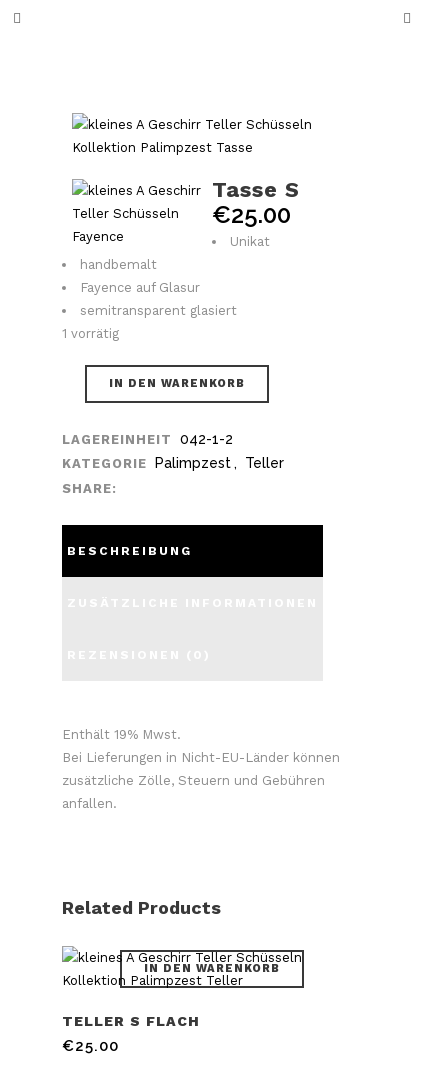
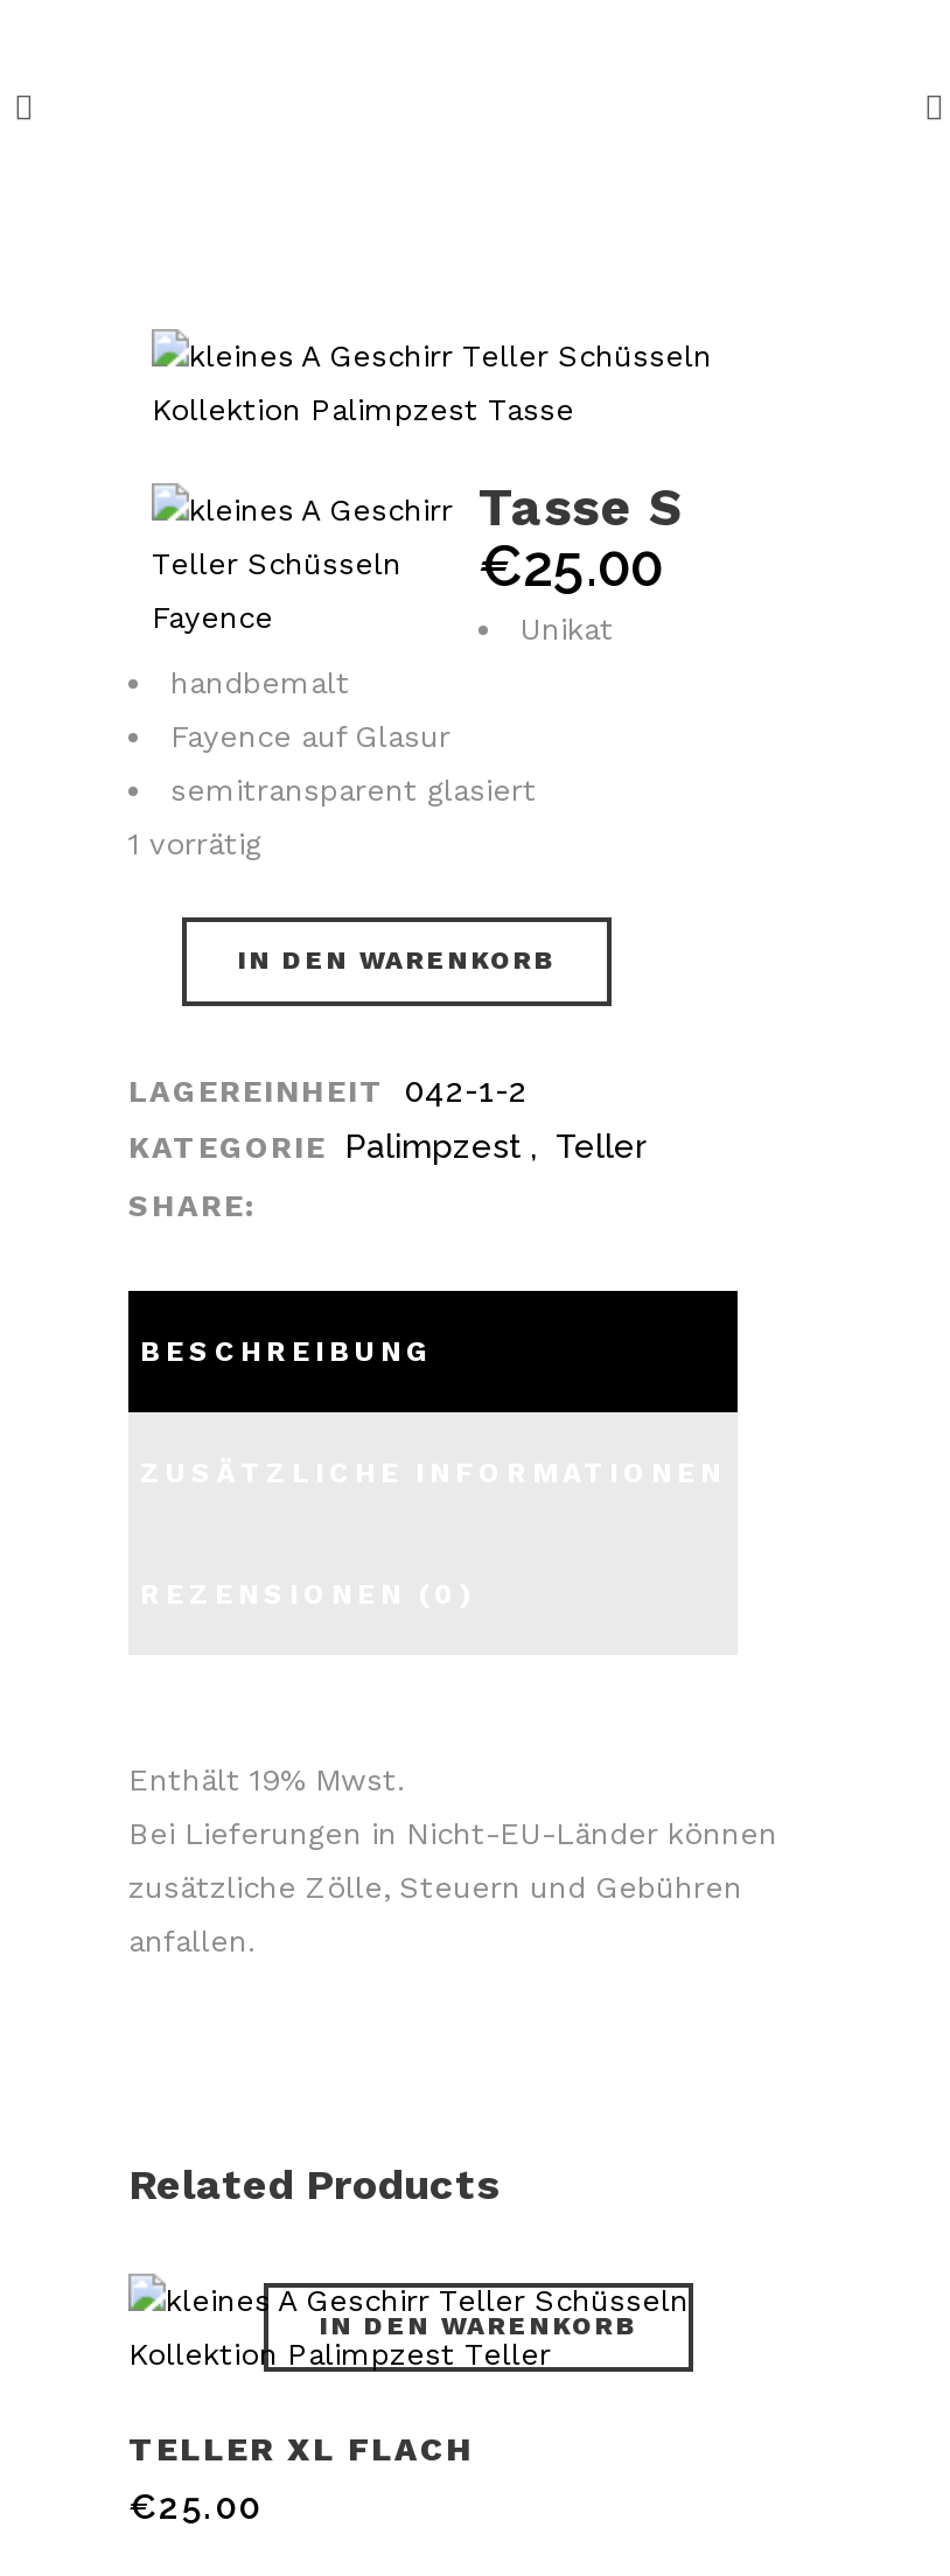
- TELLER S FLACH
+ TELLER XL FLACH
